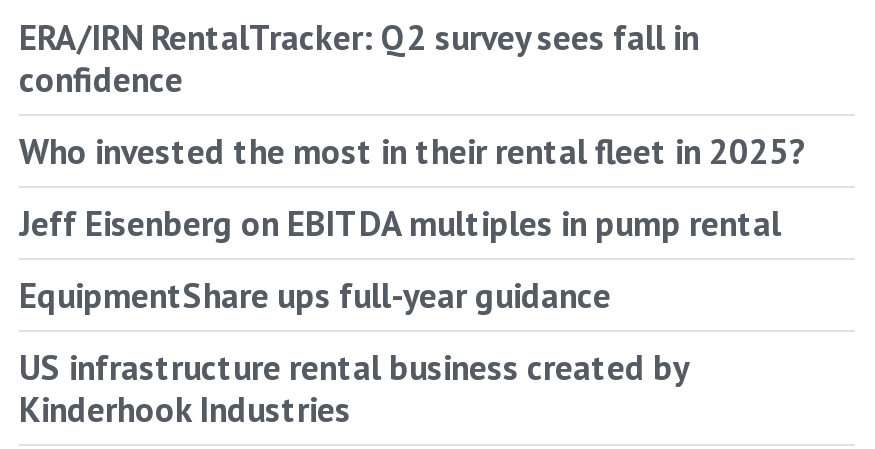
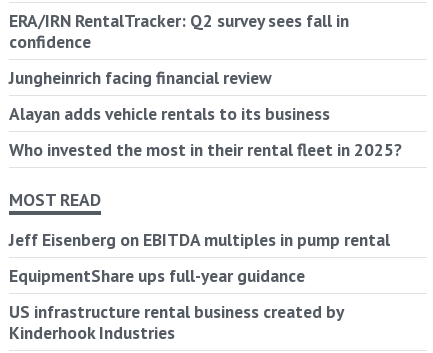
+ Jungheinrich facing financial review
+ Alayan adds vehicle rentals to its business

+ MOST READ
